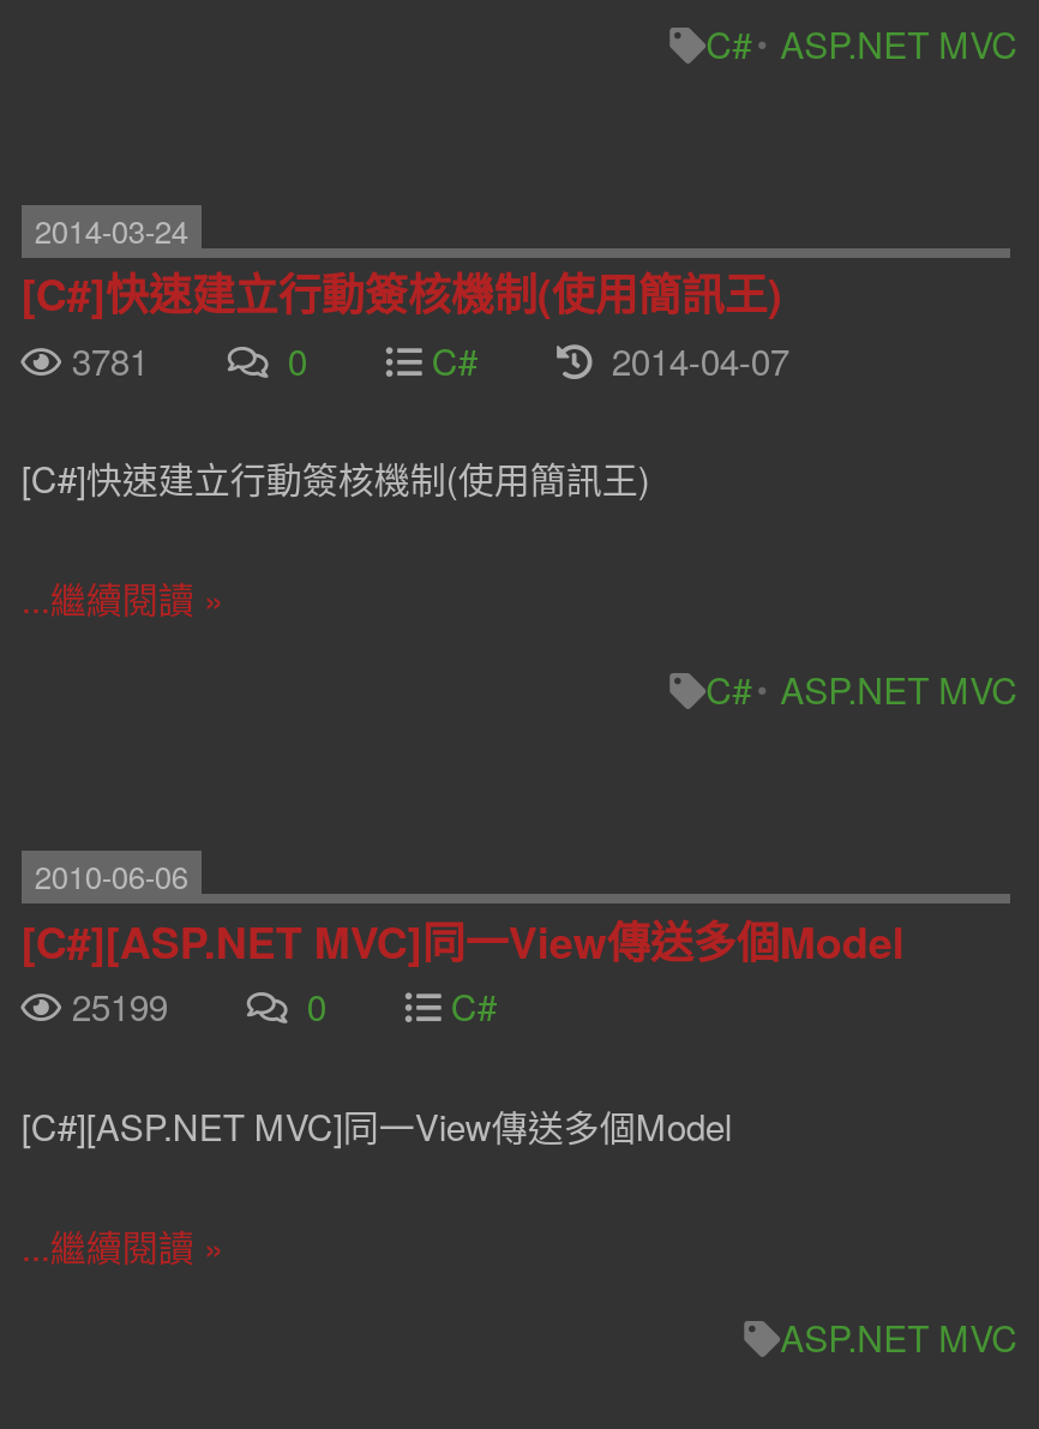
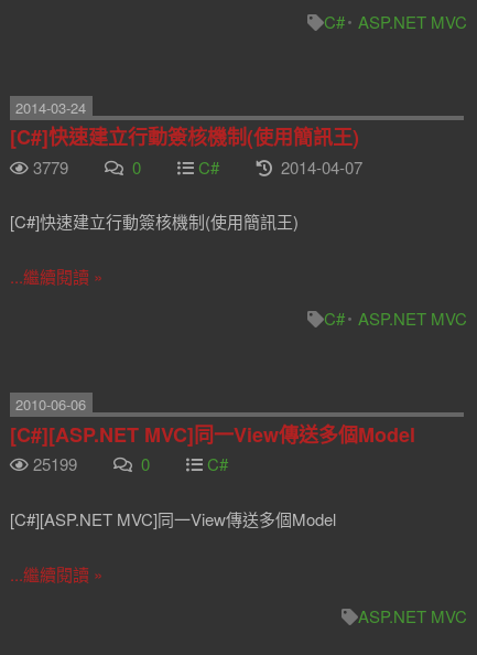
- 3781
+ 3779
